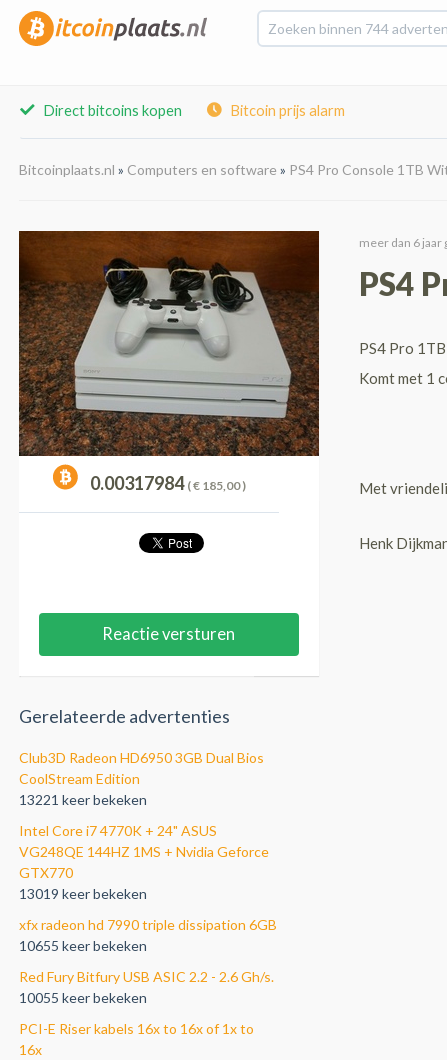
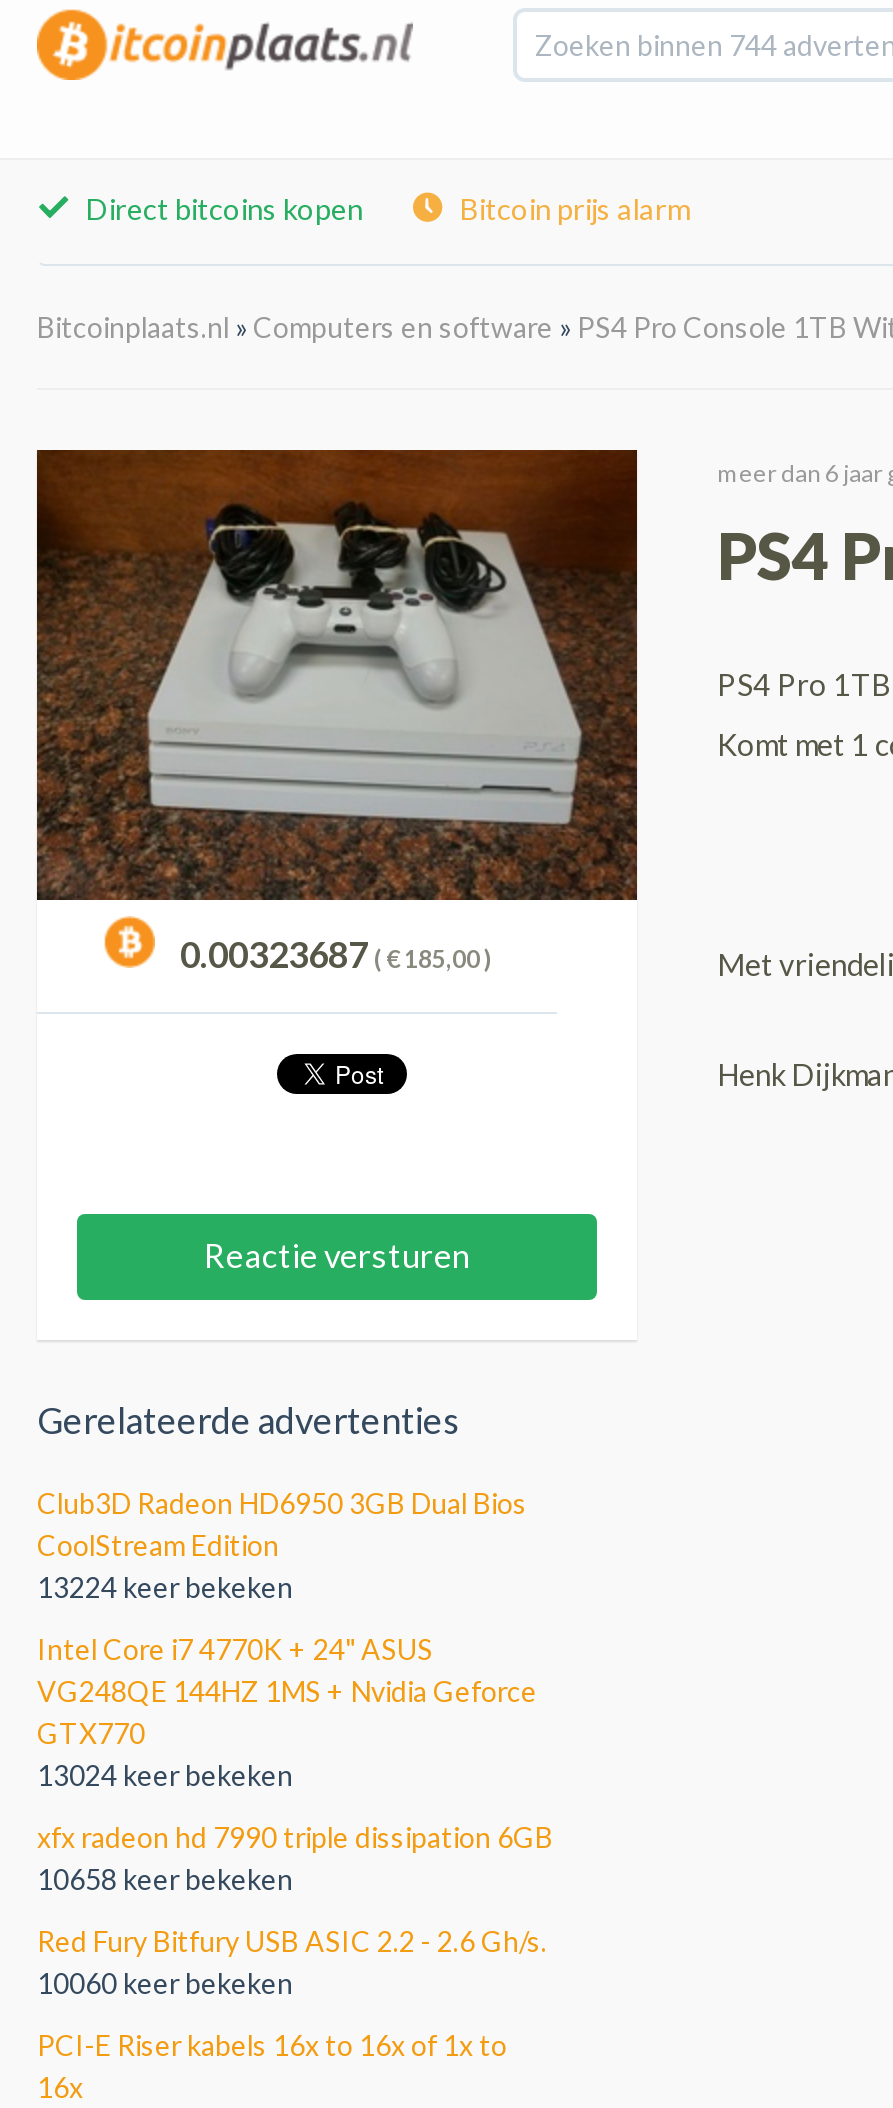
- 0.00317984 ( €185,00)
+ 0.00323687 ( €185,00)

- 13221 keer bekeken
+ 13224 keer bekeken

- 13019 keer bekeken
+ 13024 keer bekeken

- 10655 keer bekeken
+ 10658 keer bekeken

- 10055 keer bekeken
+ 10060 keer bekeken
